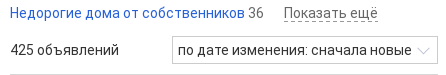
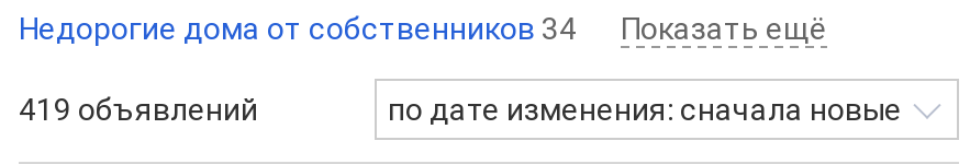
- Недорогие дома от собственников 36
+ Недорогие дома от собственников 34

- 425 объявлений
+ 419 объявлений
